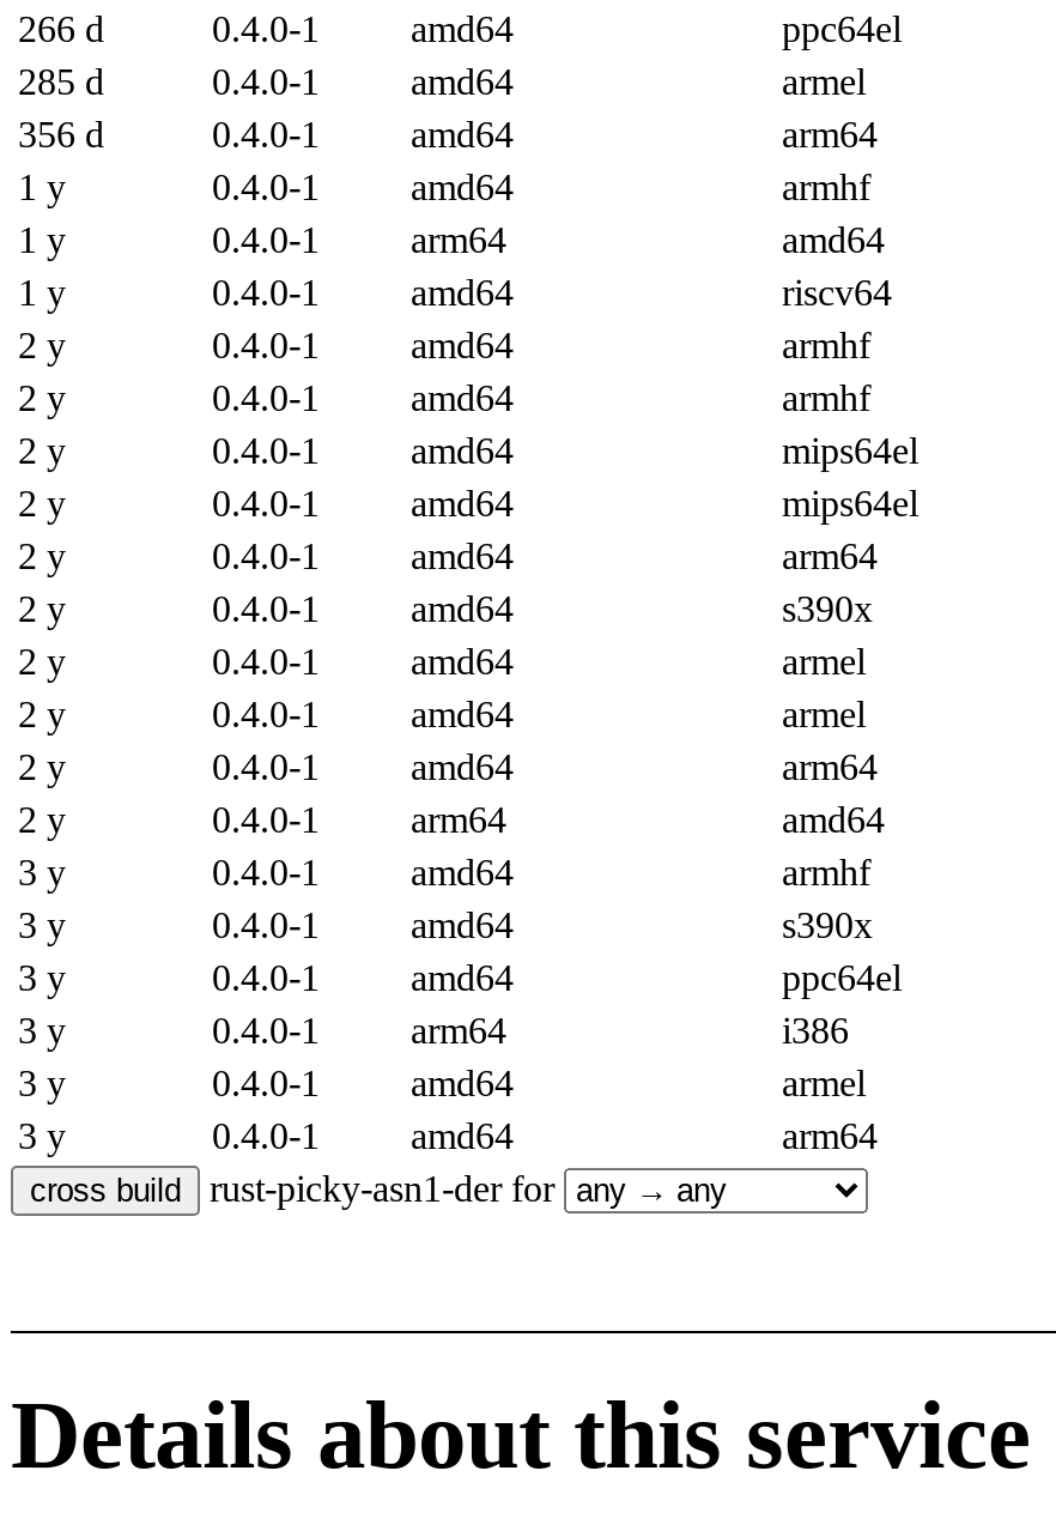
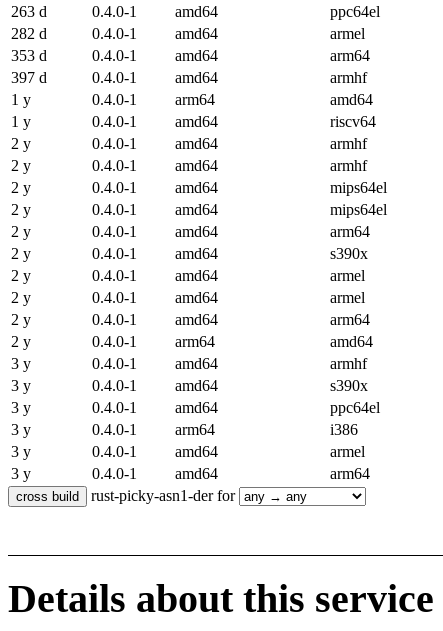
- 266 d
+ 263 d

- 285 d
+ 282 d

- 356 d
+ 353 d

- 1 y
+ 397 d
